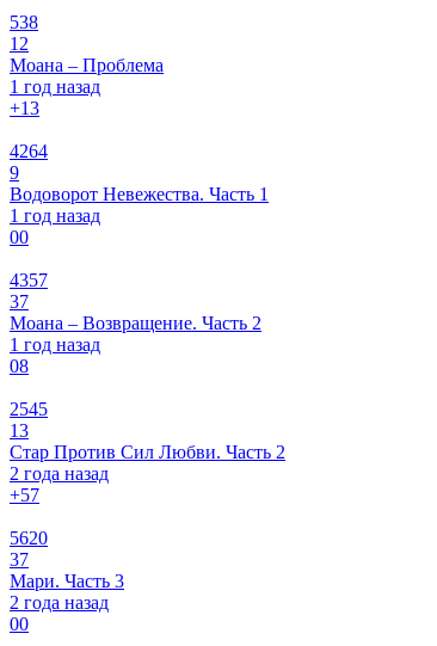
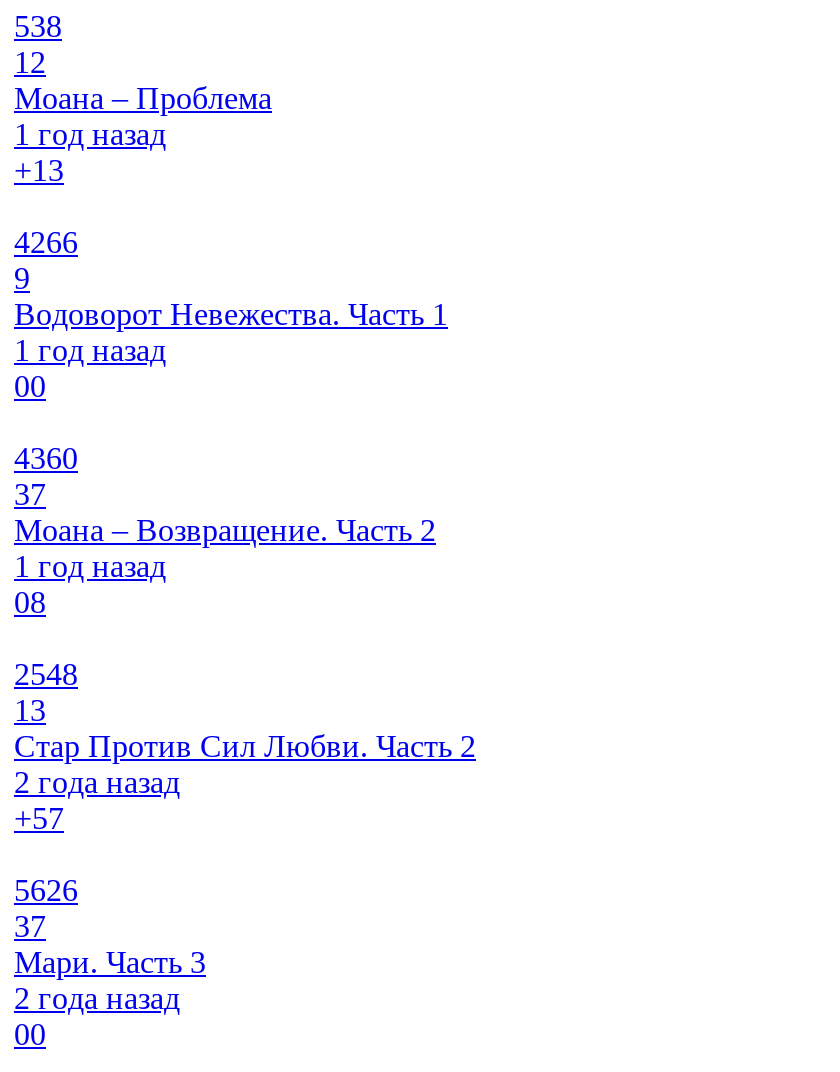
- 4264
+ 4266

- 4357
+ 4360

- 2545
+ 2548

- 5620
+ 5626
